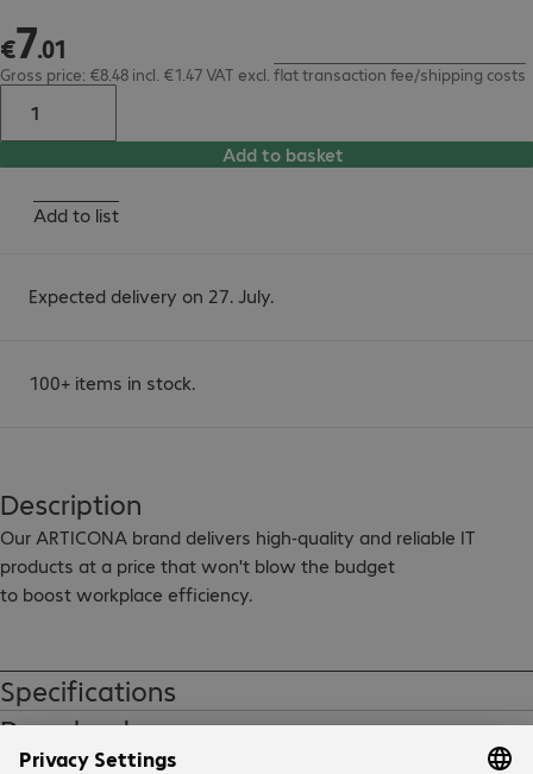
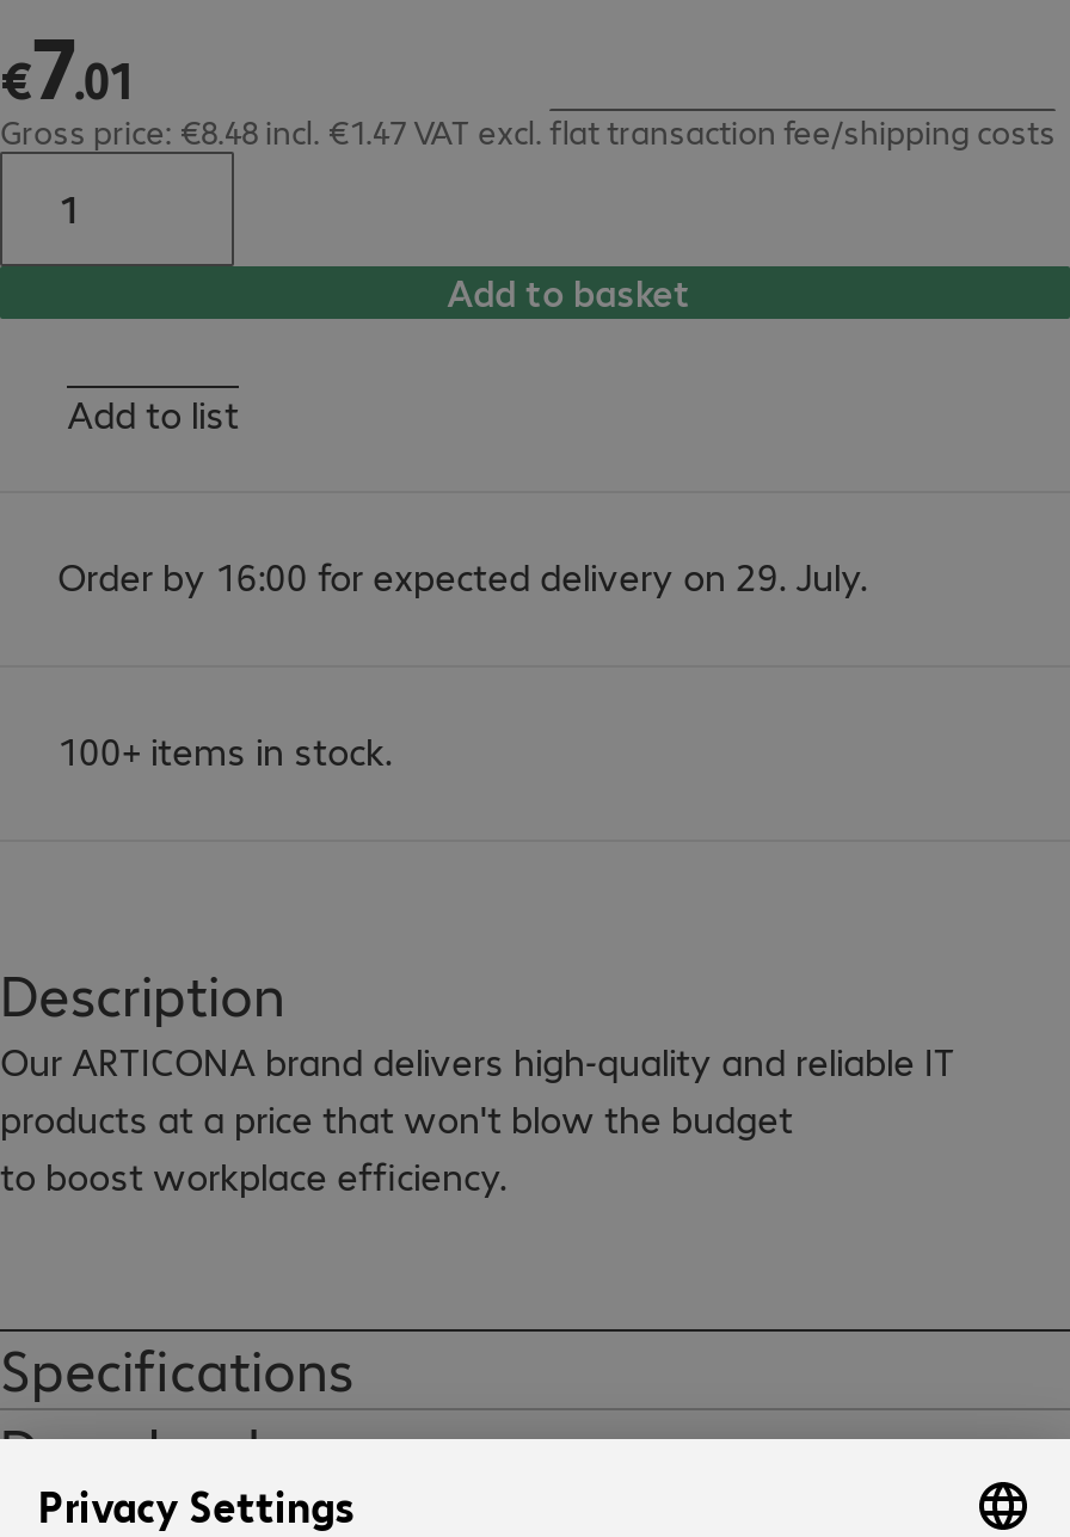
- Expected delivery on 27. July.
+ Order by 16:00 for expected delivery on 29. July.
